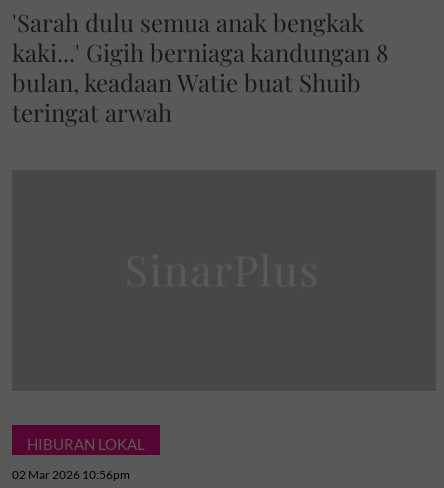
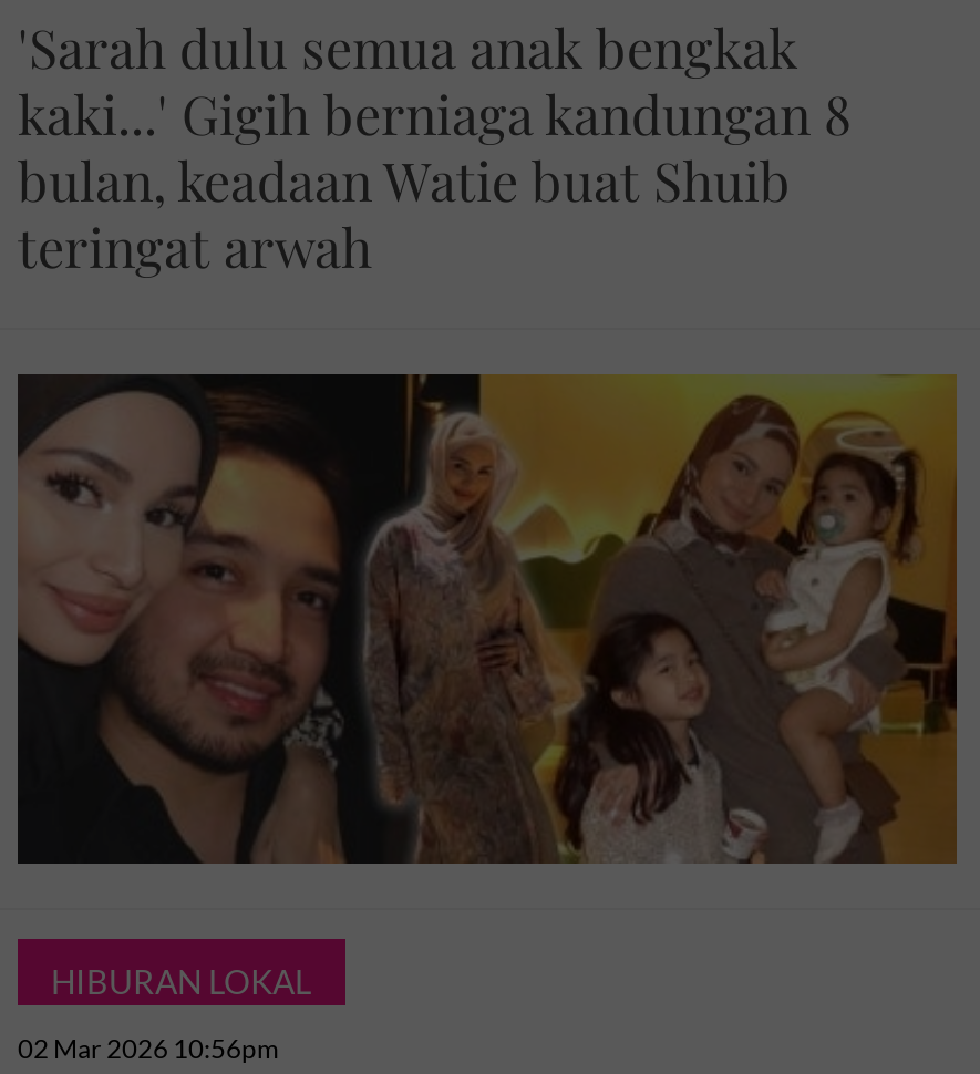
+ [image]
